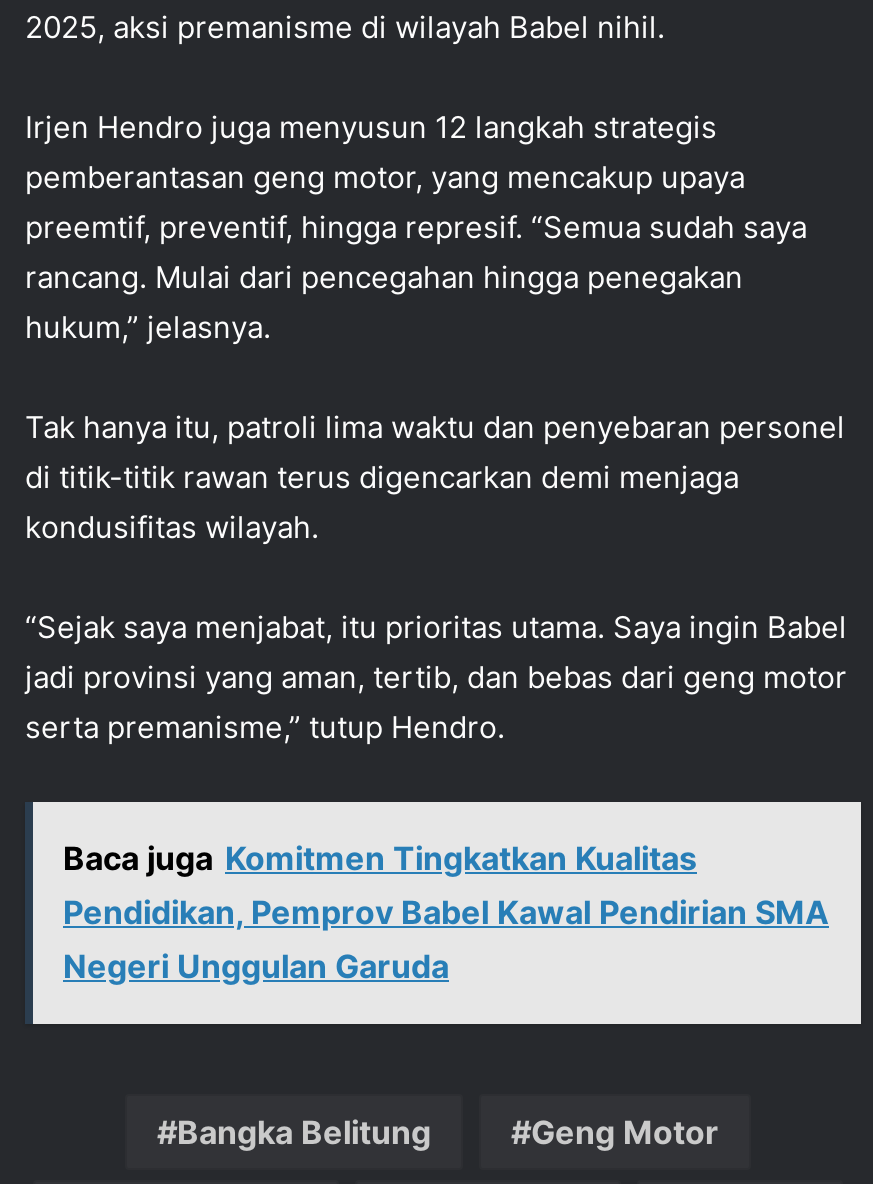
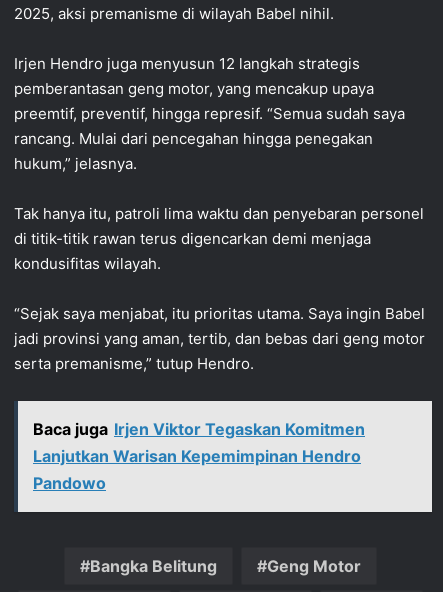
- Baca juga Komitmen Tingkatkan Kualitas
- Pendidikan, Pemprov Babel Kawal Pendirian SMA
- Negeri Unggulan Garuda
+ Baca juga Irjen Viktor Tegaskan Komitmen
+ Lanjutkan Warisan Kepemimpinan Hendro
+ Pandowo
